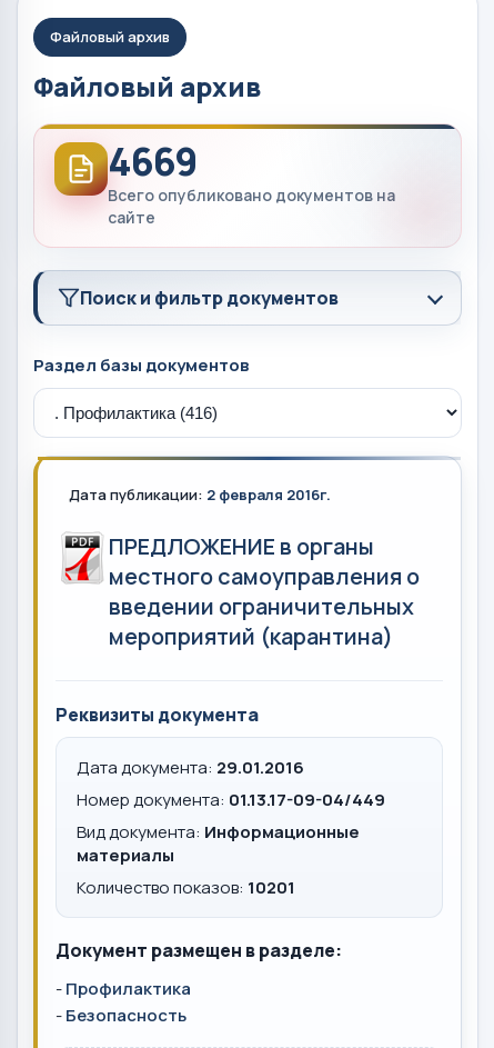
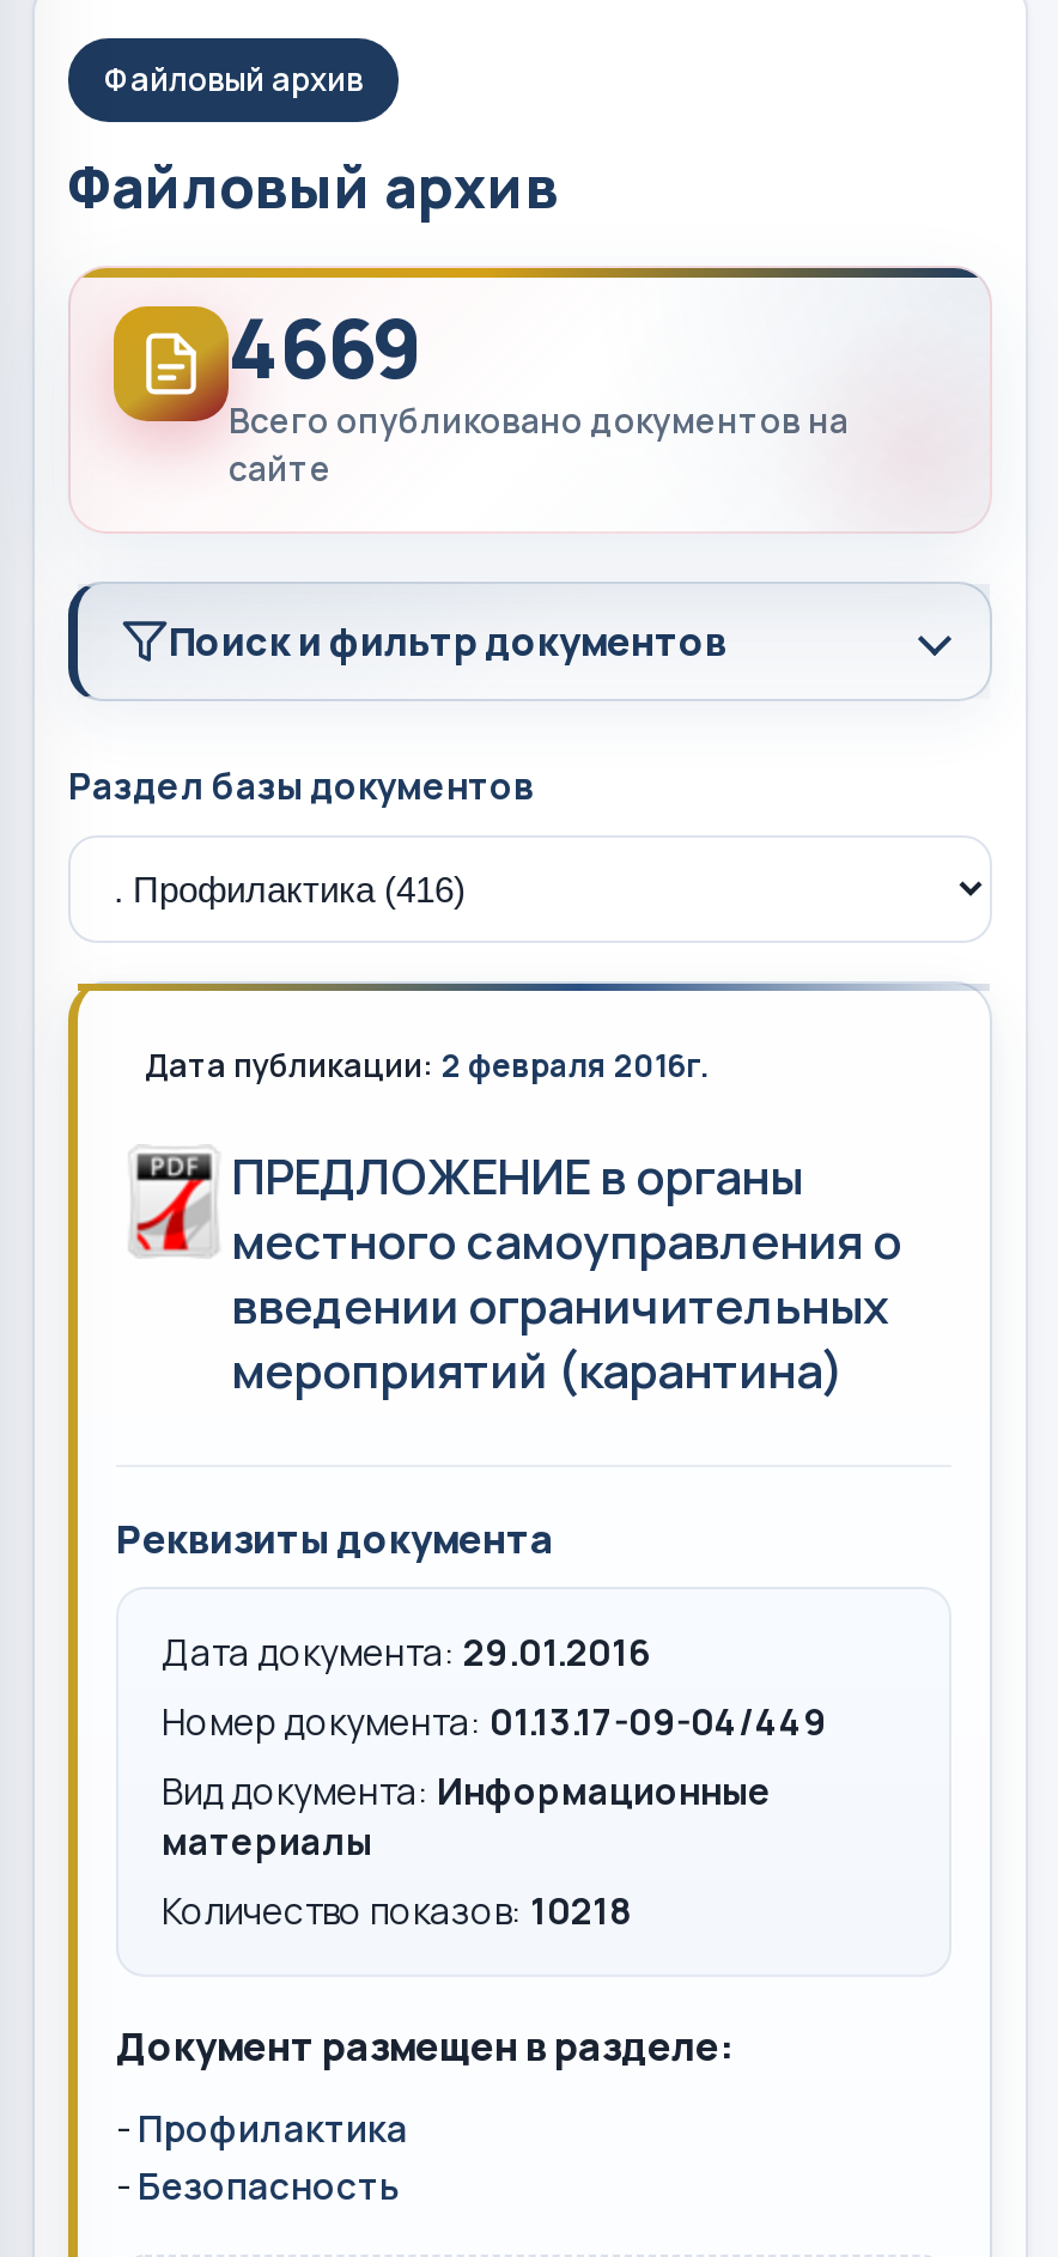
- Количество показов: 10201
+ Количество показов: 10218
